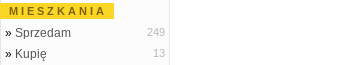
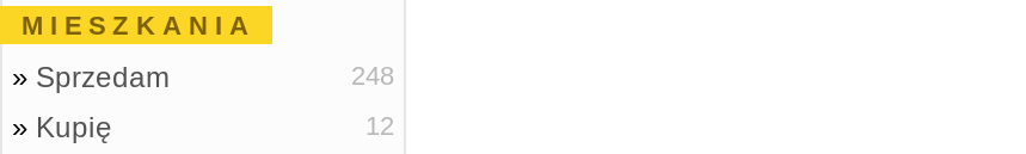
- 249
+ 248

- 13
+ 12
